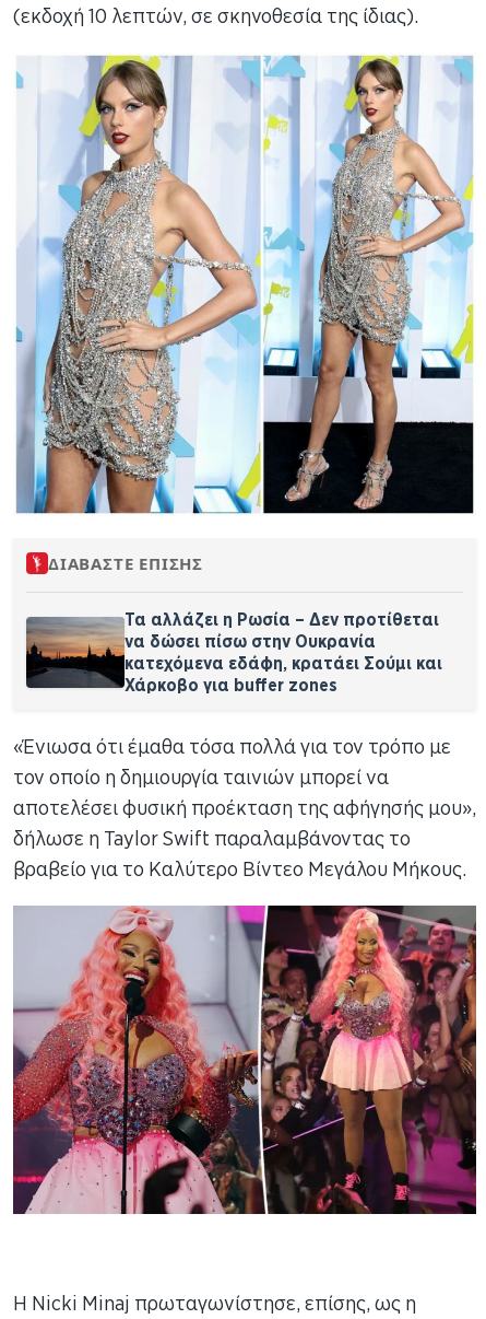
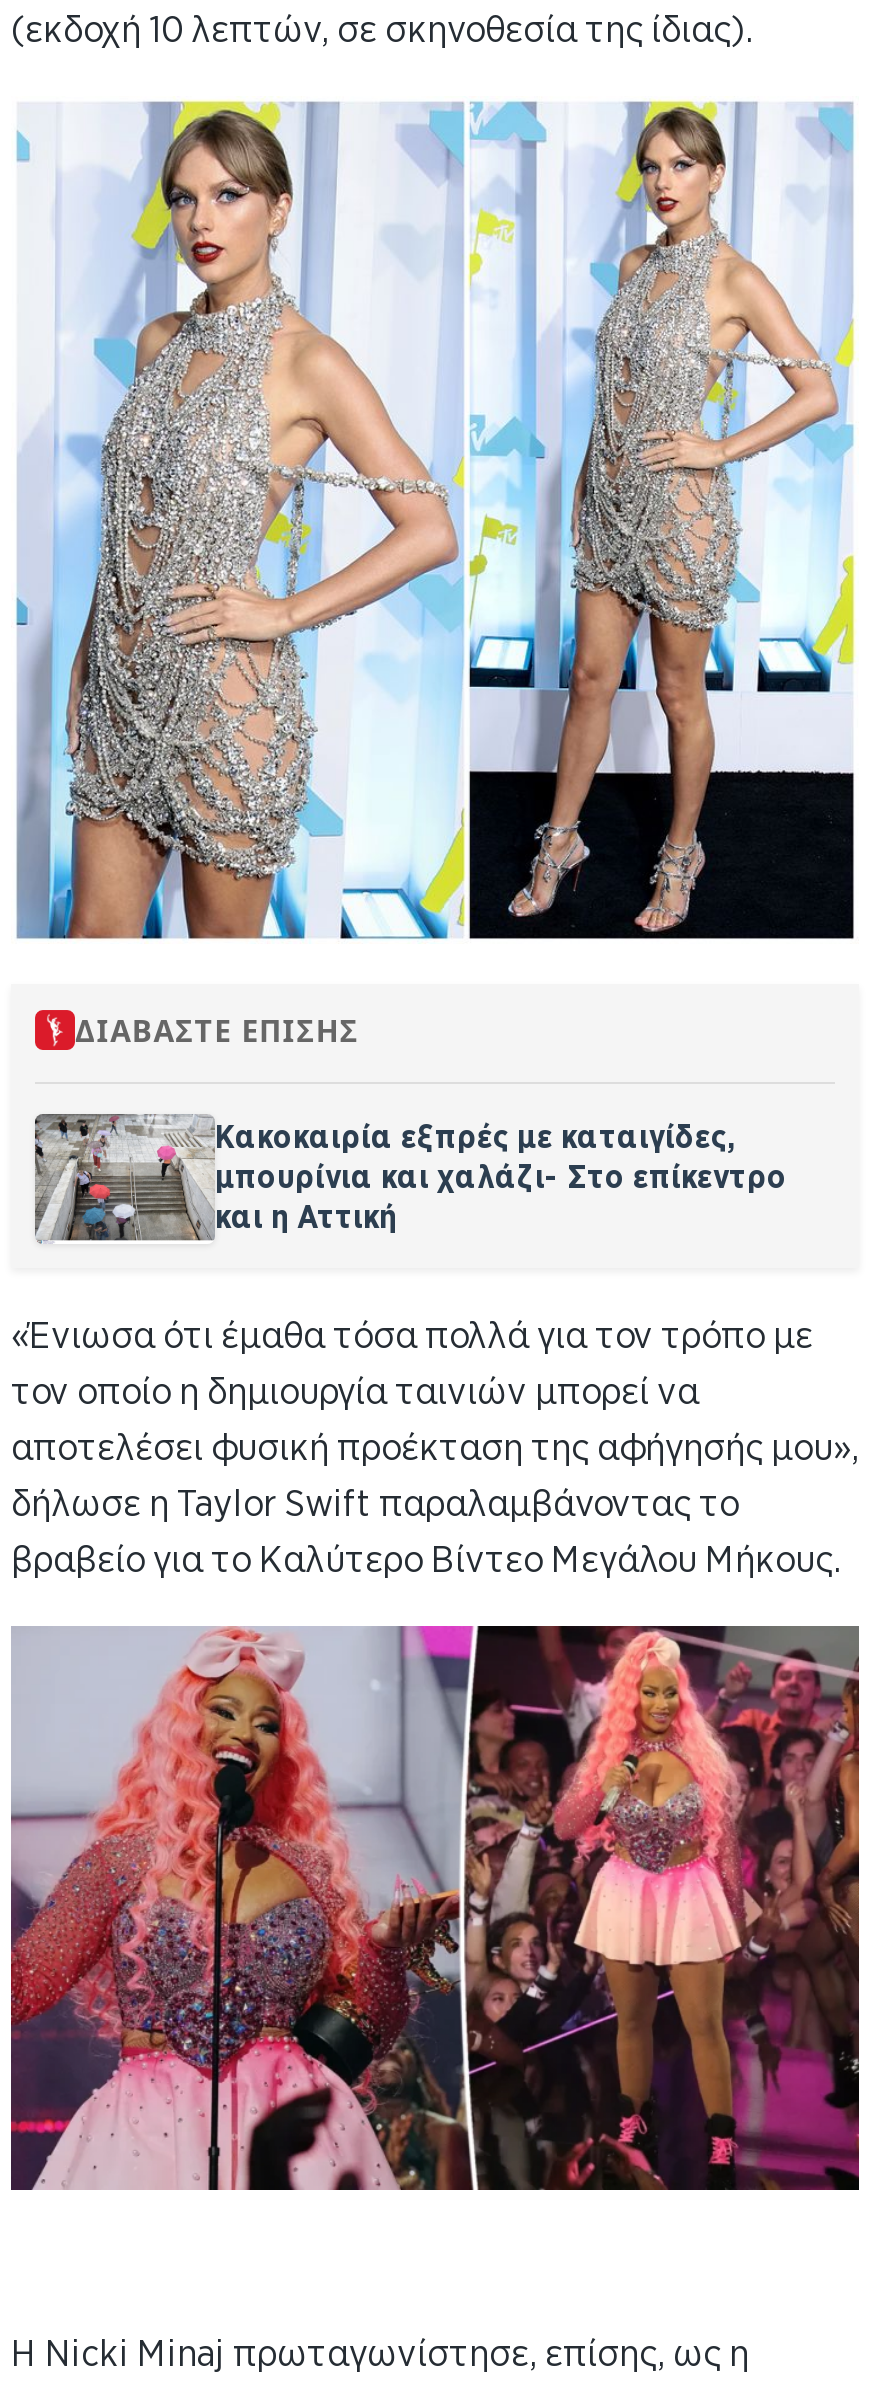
- [image]
- Τα αλλάζει η Ρωσία – Δεν προτίθεται
- να δώσει πίσω στην Ουκρανία
- κατεχόμενα εδάφη, κρατάει Σούμι και
- Χάρκοβο για buffer zones
+ [image]
+ Κακοκαιρία εξπρές με καταιγίδες,
+ μπουρίνια και χαλάζι- Στο επίκεντρο
+ και η Αττική
